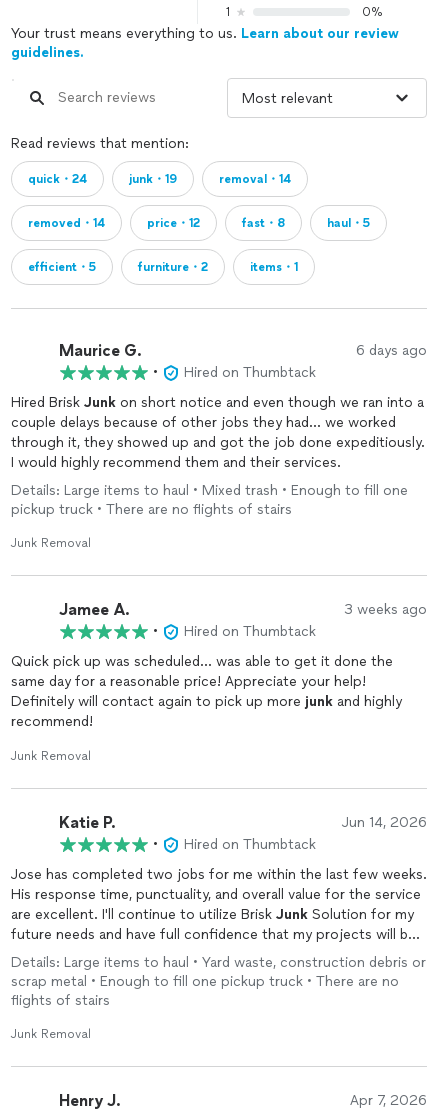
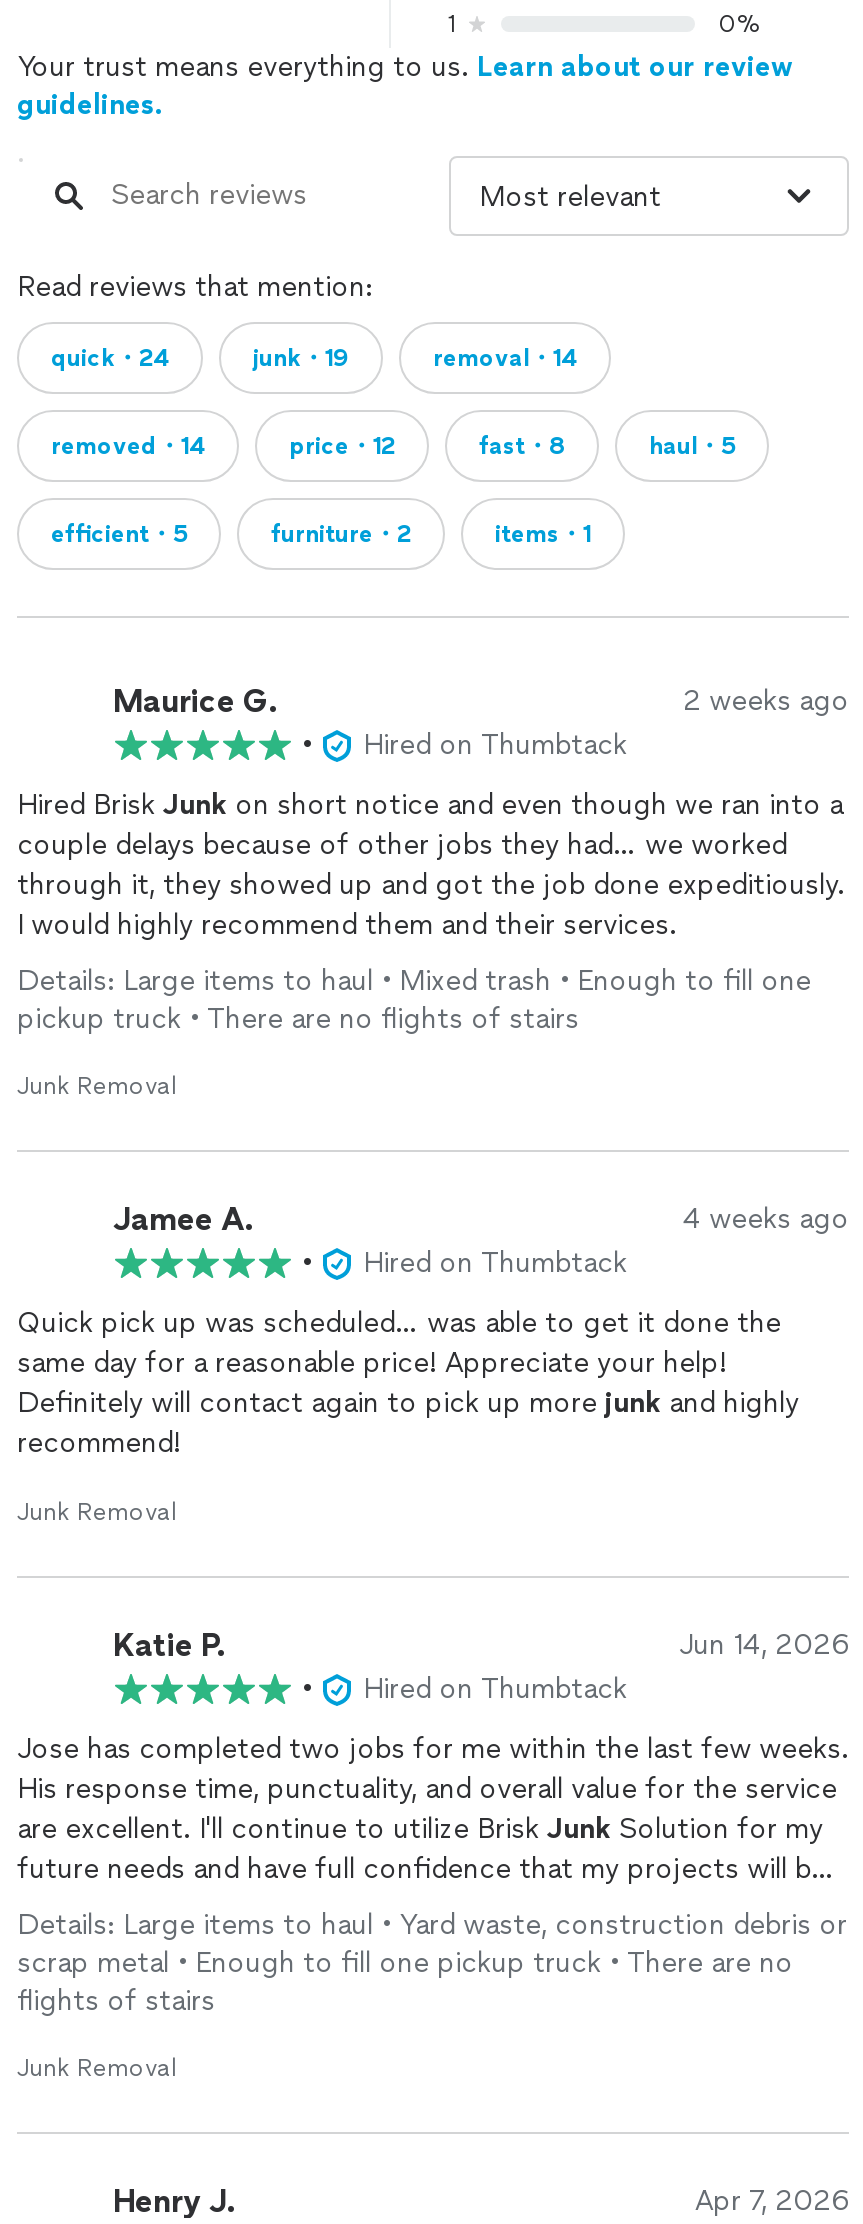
- 6 days ago
+ 2 weeks ago

- 3 weeks ago
+ 4 weeks ago
